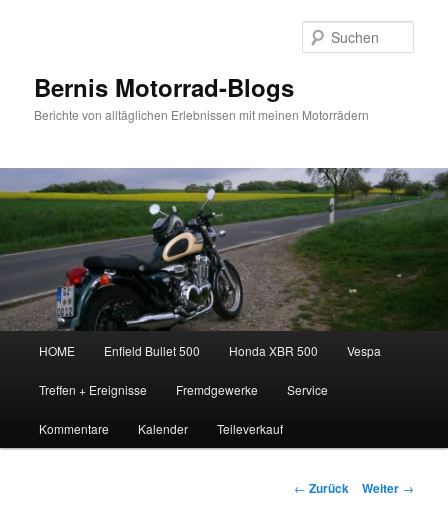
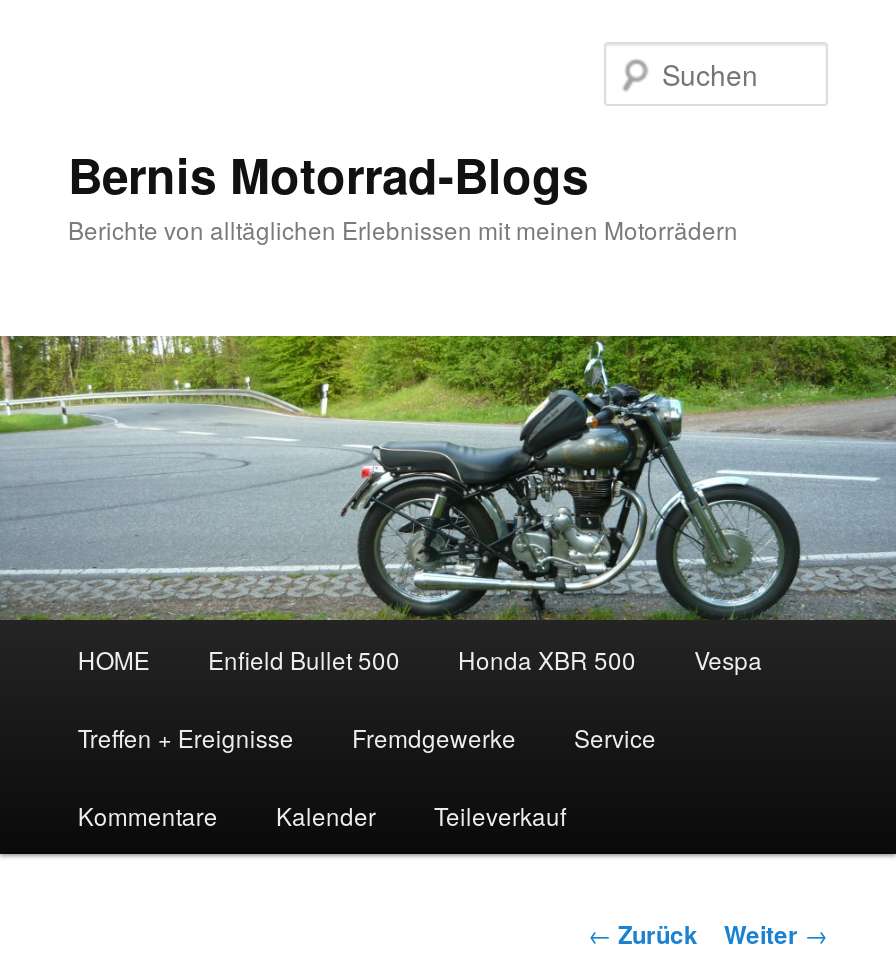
- [image]
+ [image]
